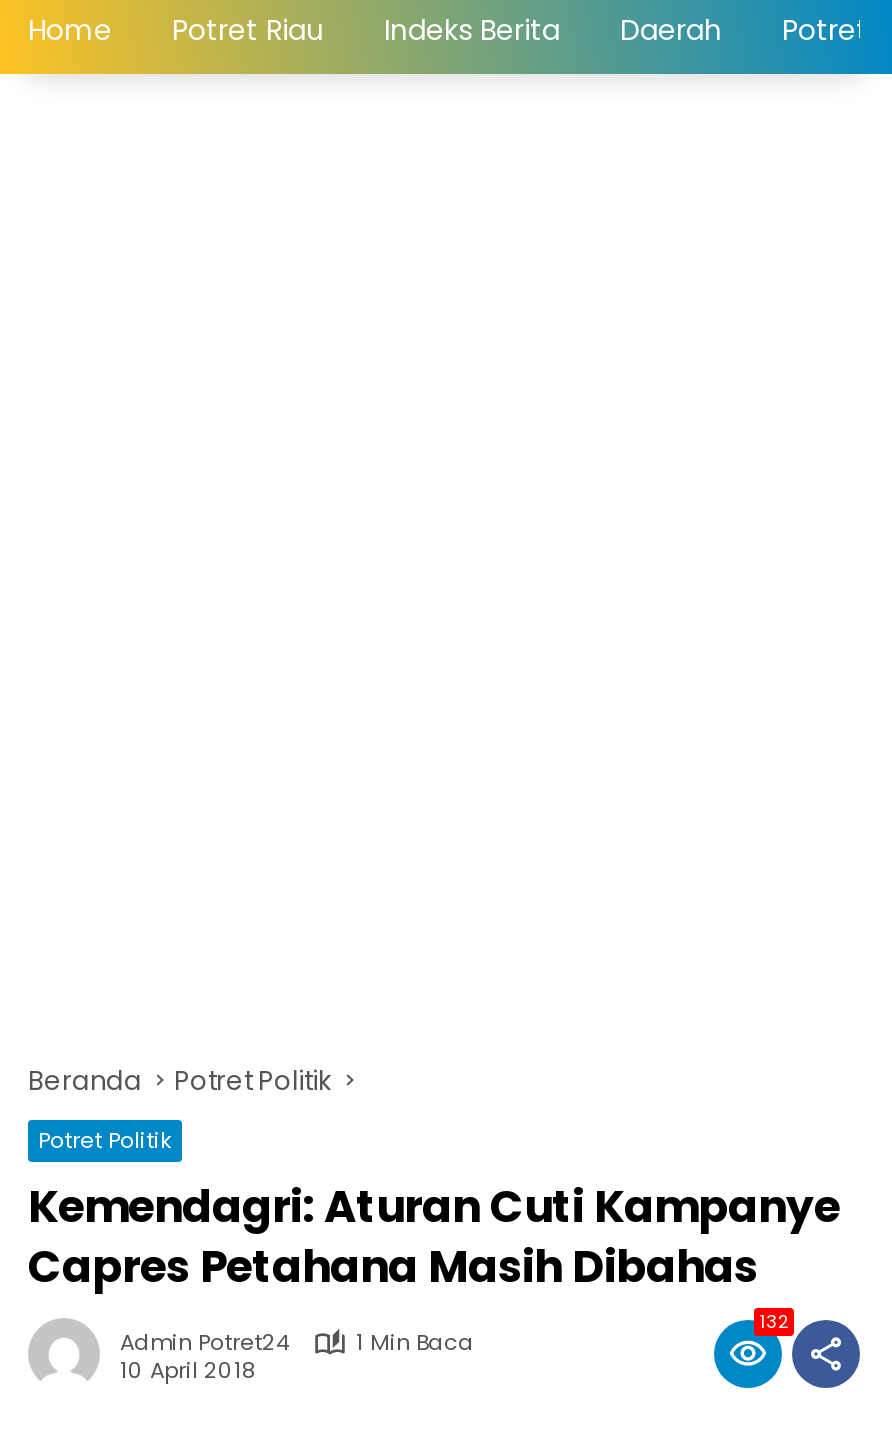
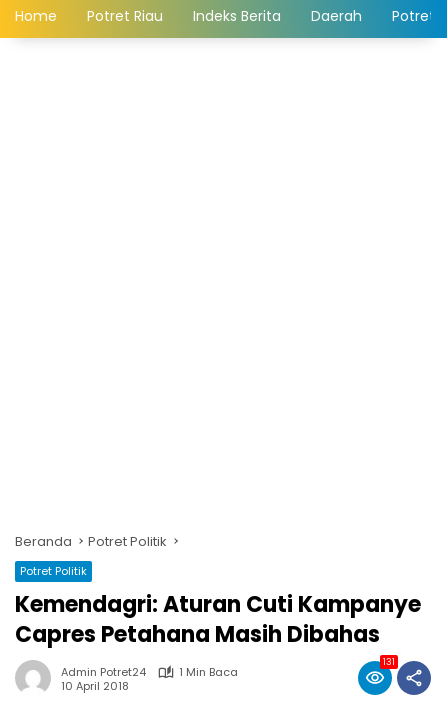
- 132
+ 131
